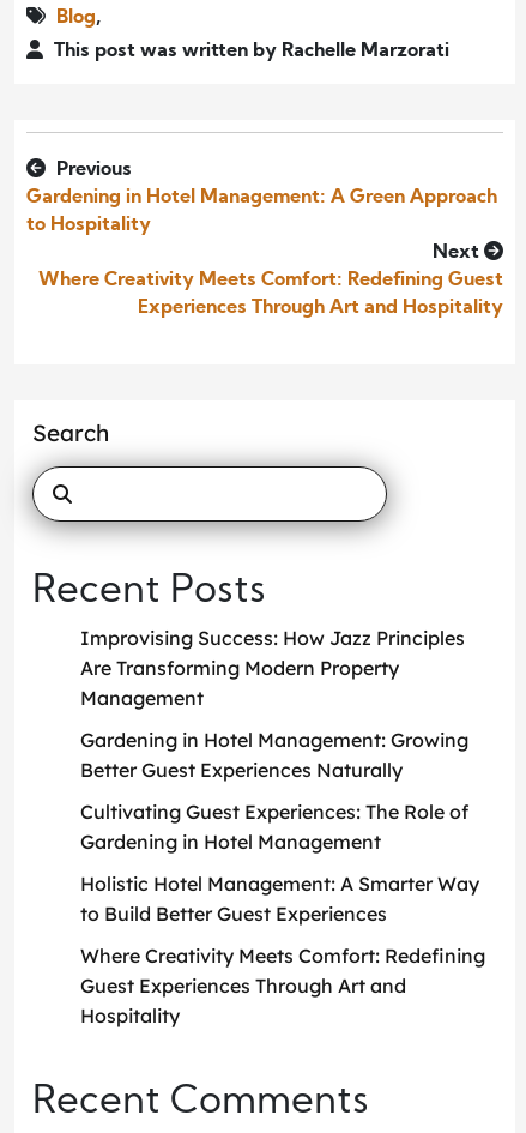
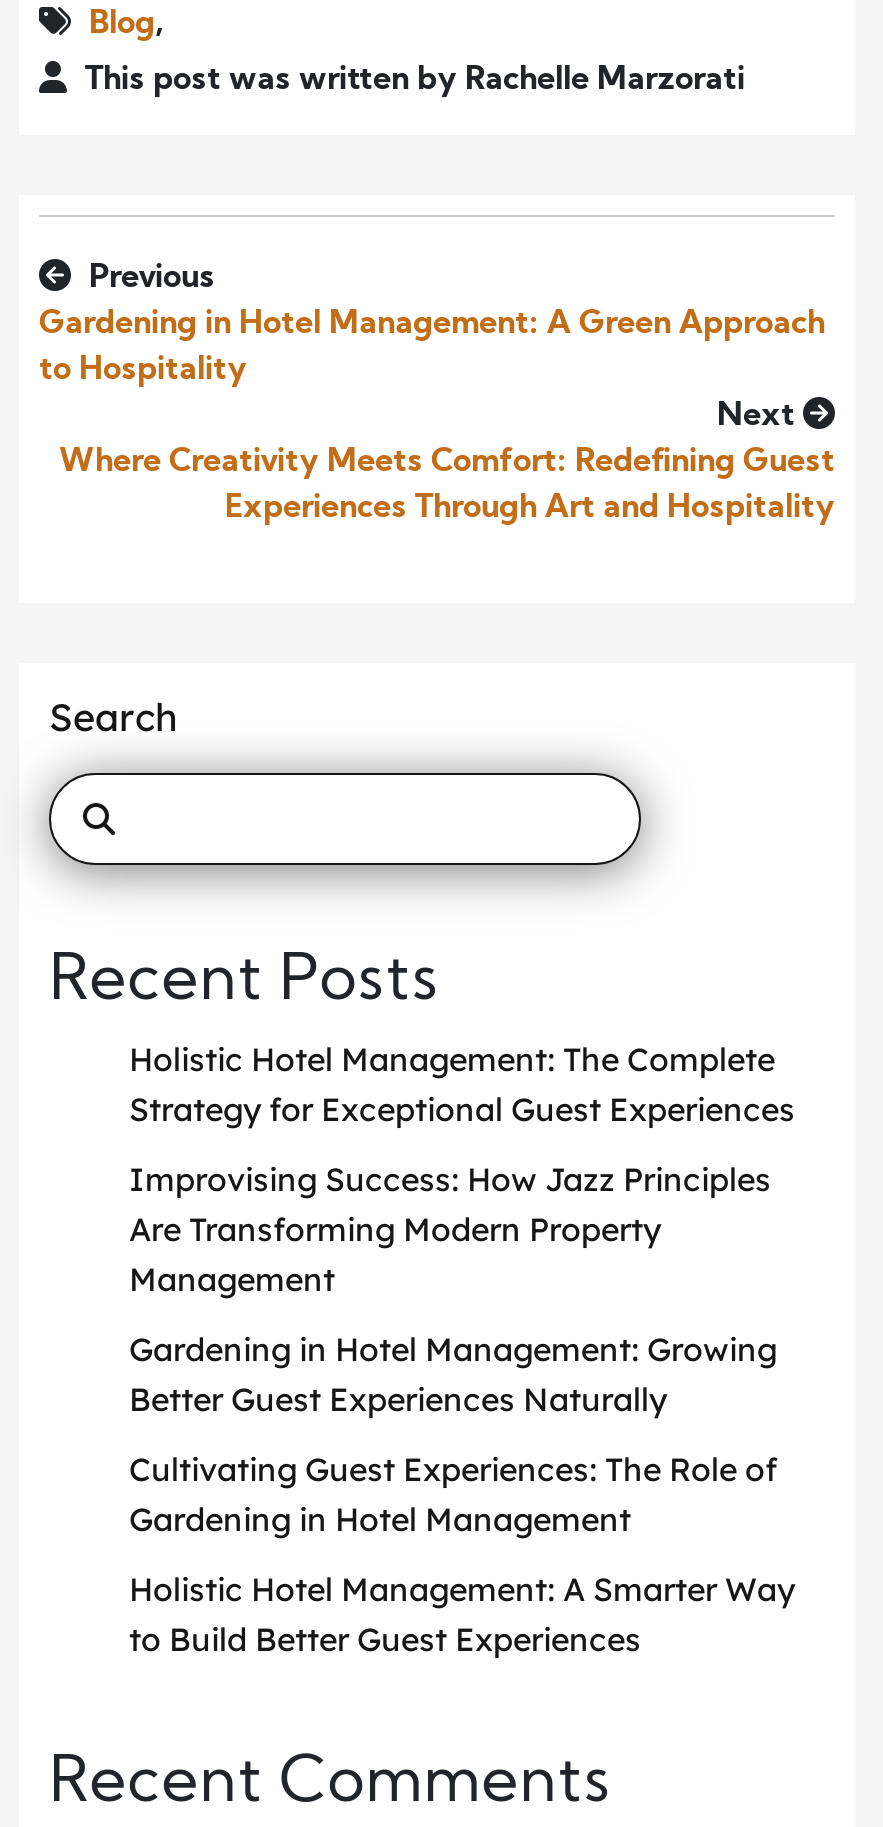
+ Holistic Hotel Management: The Complete
+ Strategy for Exceptional Guest Experiences

moved down: Improvising Success: How Jazz Principles | Are Transforming Modern Property | Management | ... | Holistic Hotel Management: A Smarter Way | to Build Better Guest Experiences

- Where Creativity Meets Comfort: Redefining
- Guest Experiences Through Art and
- Hospitality
